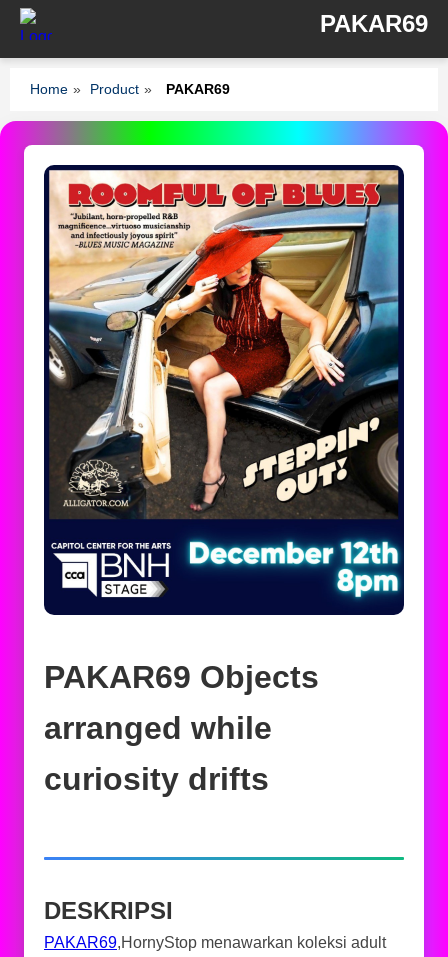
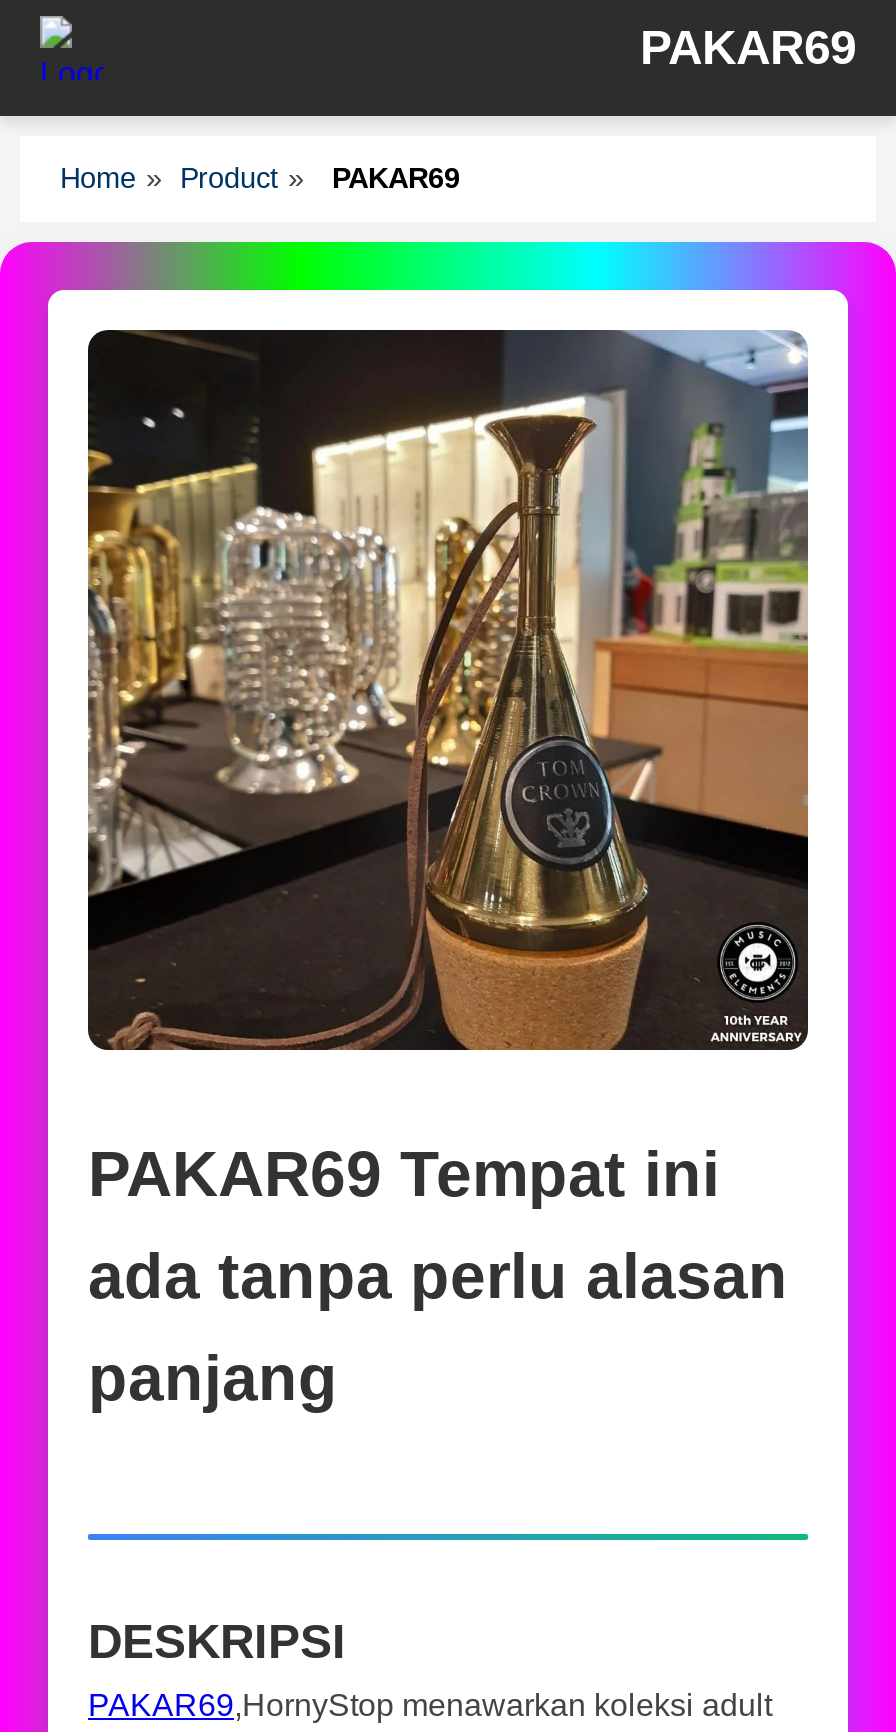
- [image]
+ [image]

- PAKAR69 Objects
- arranged while
- curiosity drifts
+ PAKAR69 Tempat ini
+ ada tanpa perlu alasan
+ panjang
